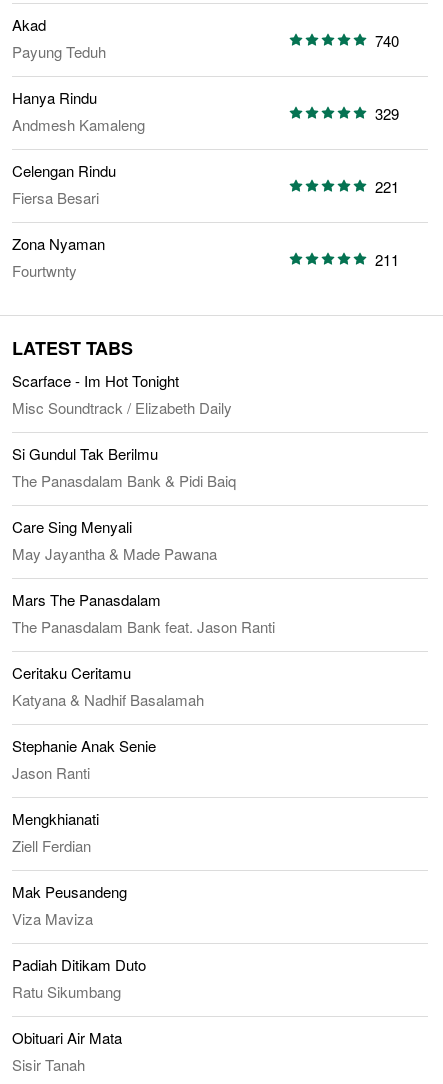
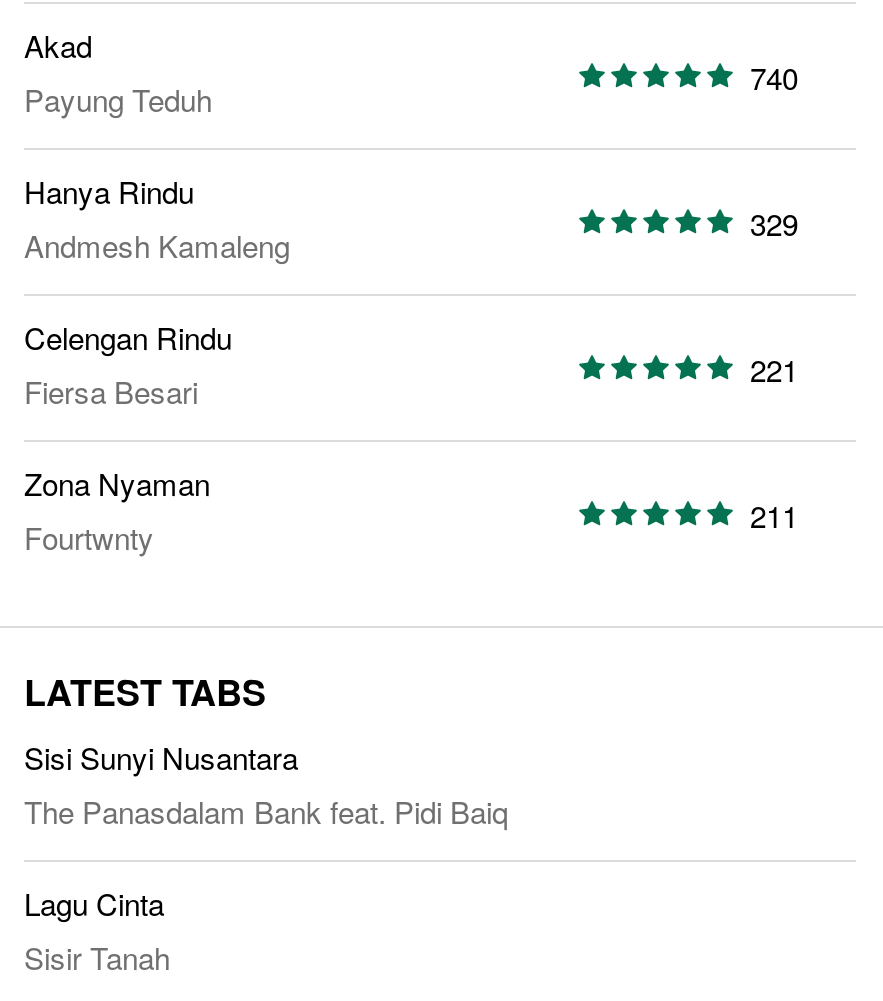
- Scarface - Im Hot Tonight
- Misc Soundtrack / Elizabeth Daily
- Si Gundul Tak Berilmu
- The Panasdalam Bank & Pidi Baiq
- Care Sing Menyali
- May Jayantha & Made Pawana
- Mars The Panasdalam
- The Panasdalam Bank feat. Jason Ranti
- Ceritaku Ceritamu
- Katyana & Nadhif Basalamah
- Stephanie Anak Senie
- Jason Ranti
- Mengkhianati
- Ziell Ferdian
- Mak Peusandeng
- Viza Maviza
- Padiah Ditikam Duto
- Ratu Sikumbang
- Obituari Air Mata
+ Sisi Sunyi Nusantara
+ The Panasdalam Bank feat. Pidi Baiq
+ Lagu Cinta
